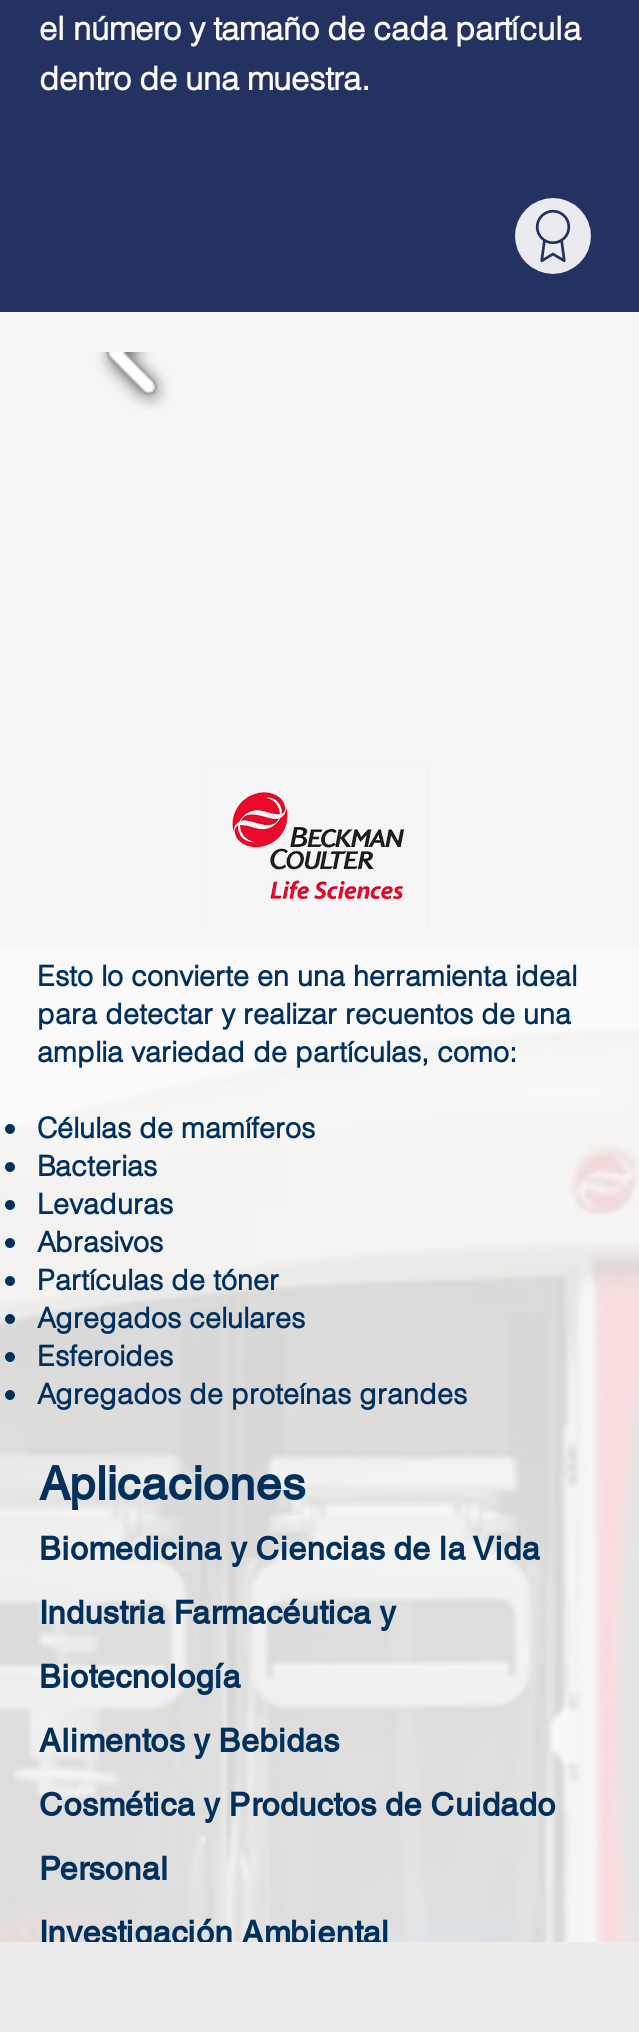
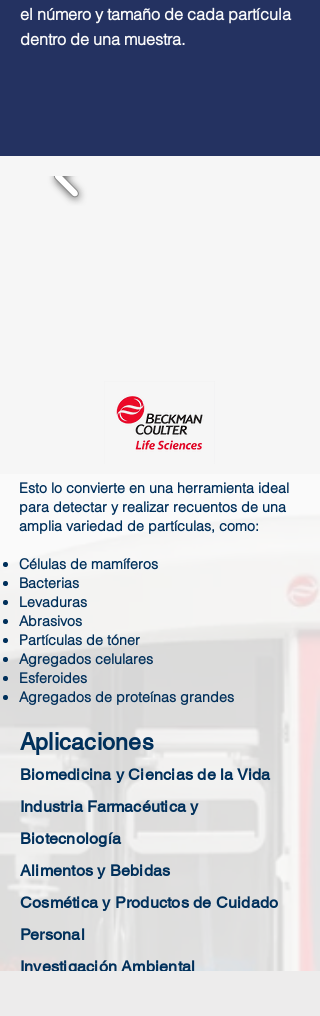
- [image]
